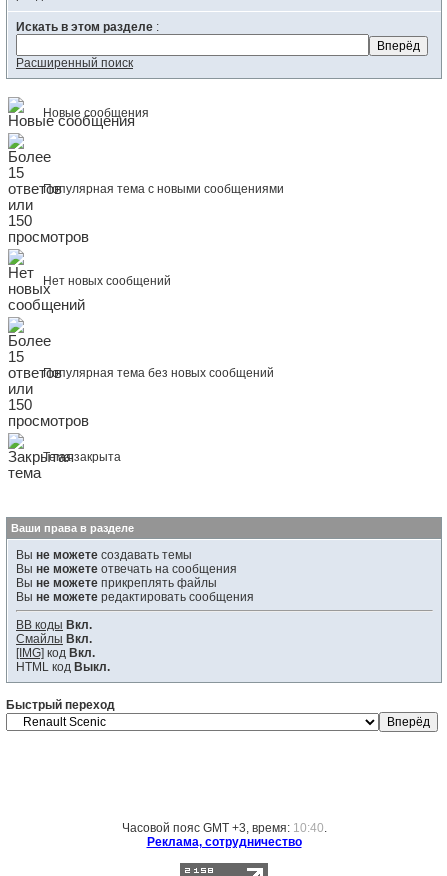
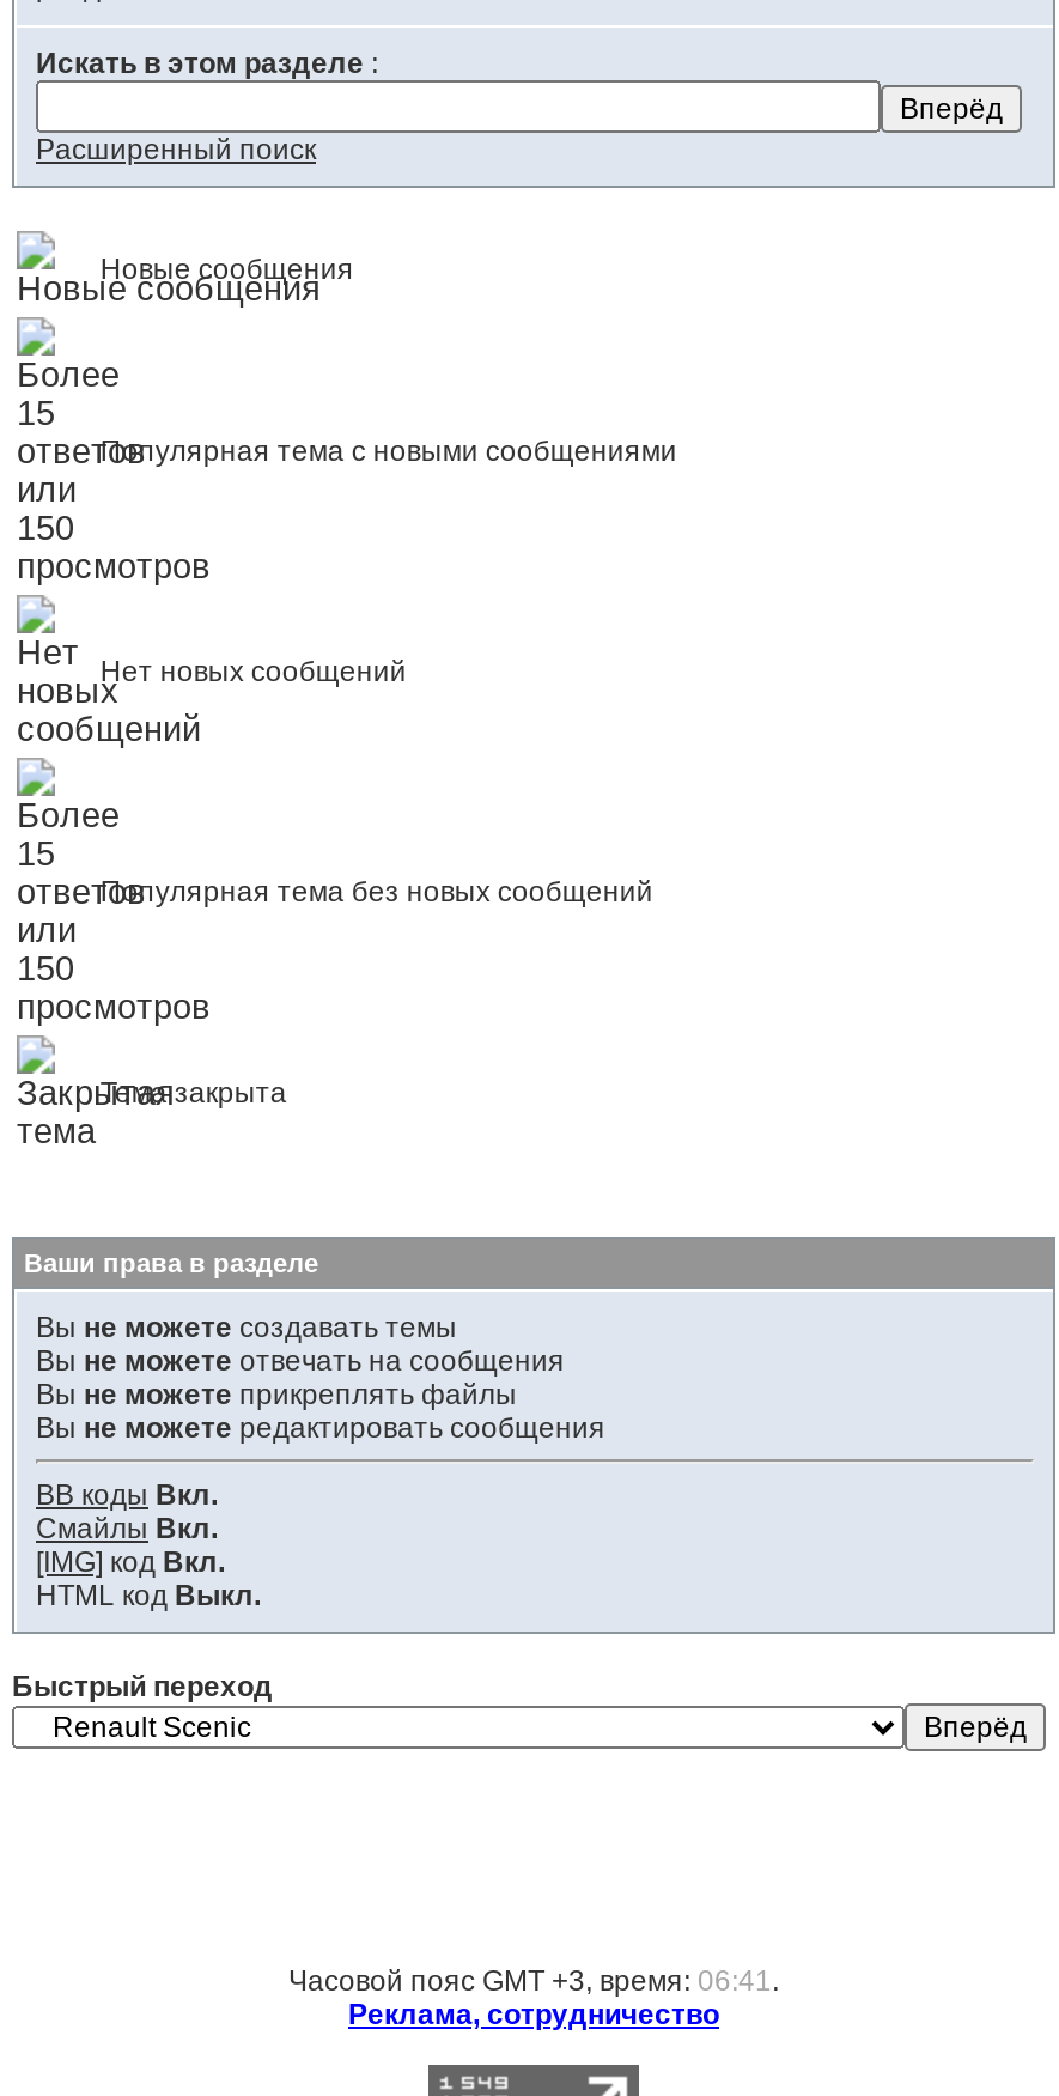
- Часовой пояс GMT +3, время: 10:40.
+ Часовой пояс GMT +3, время: 06:41.
